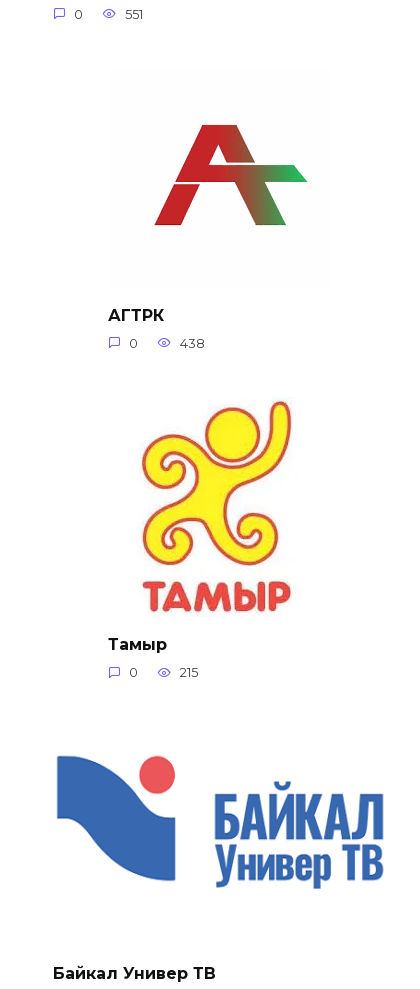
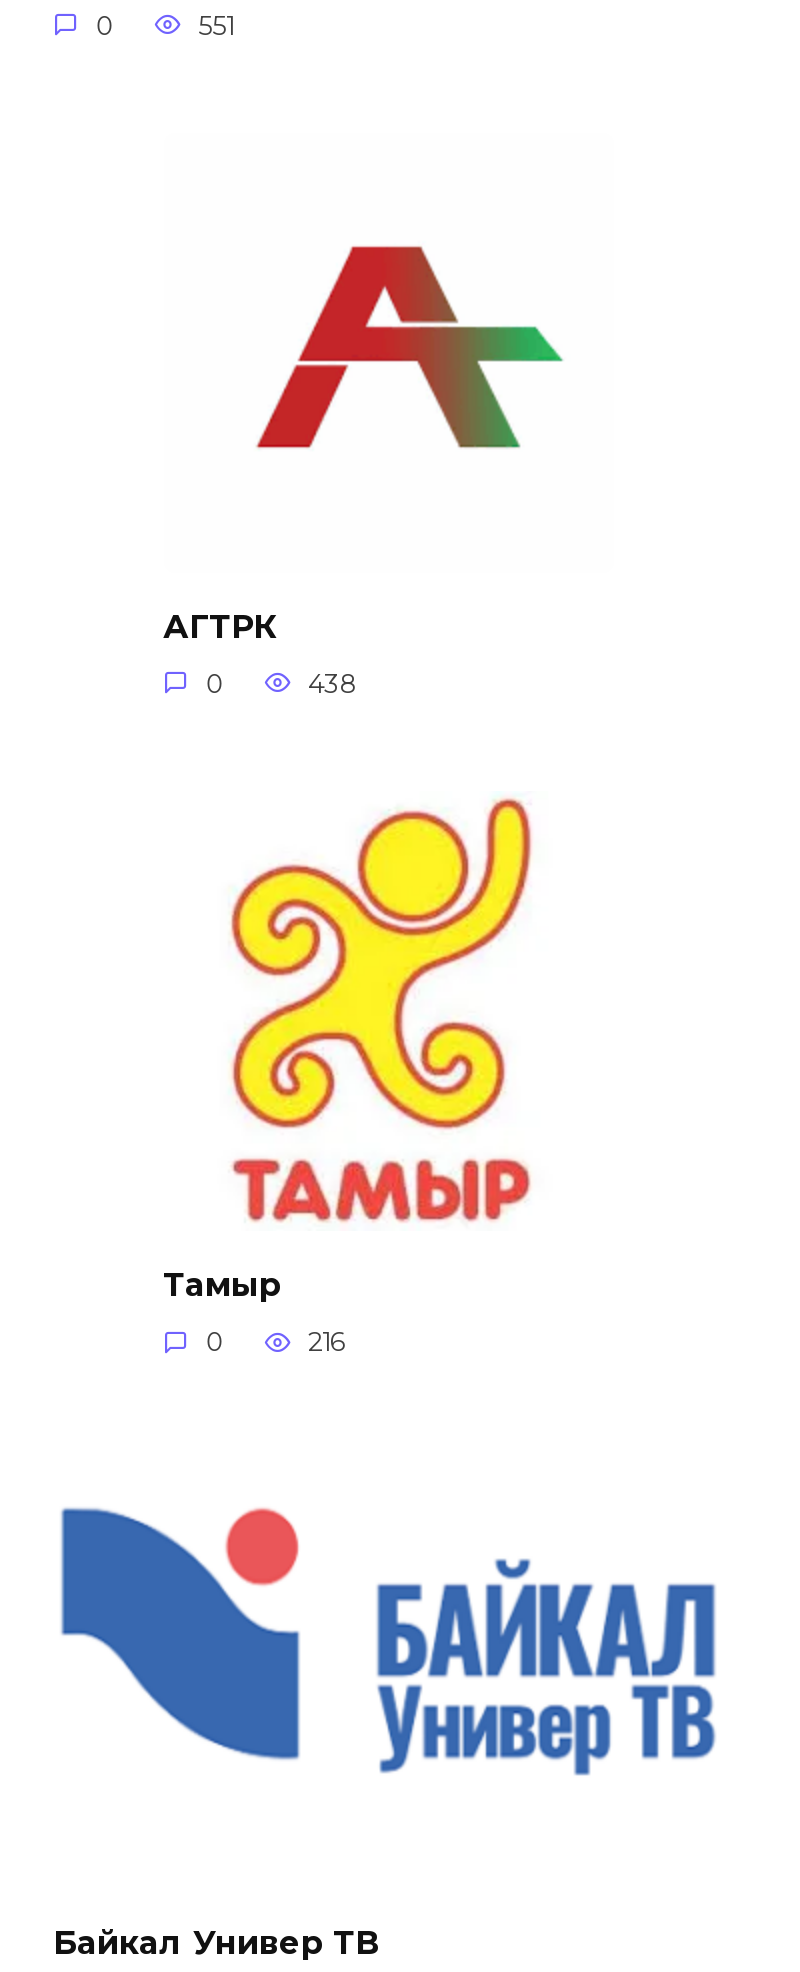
- 215
+ 216
